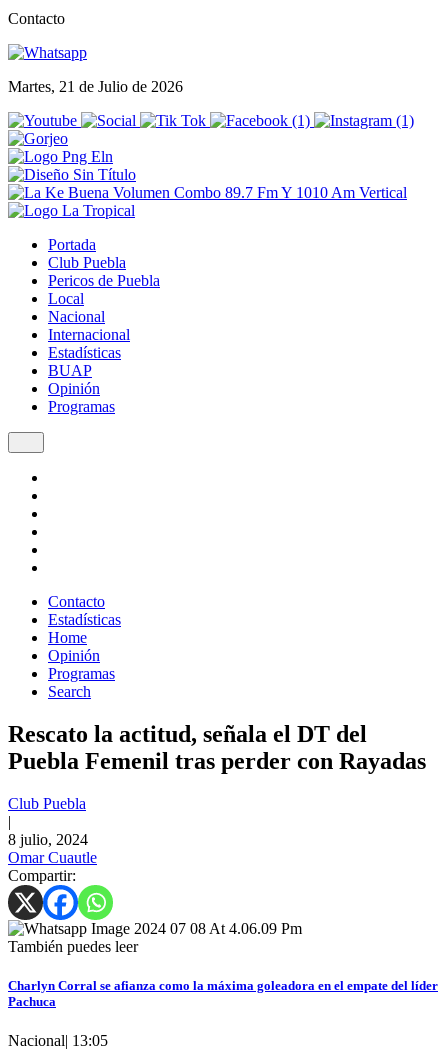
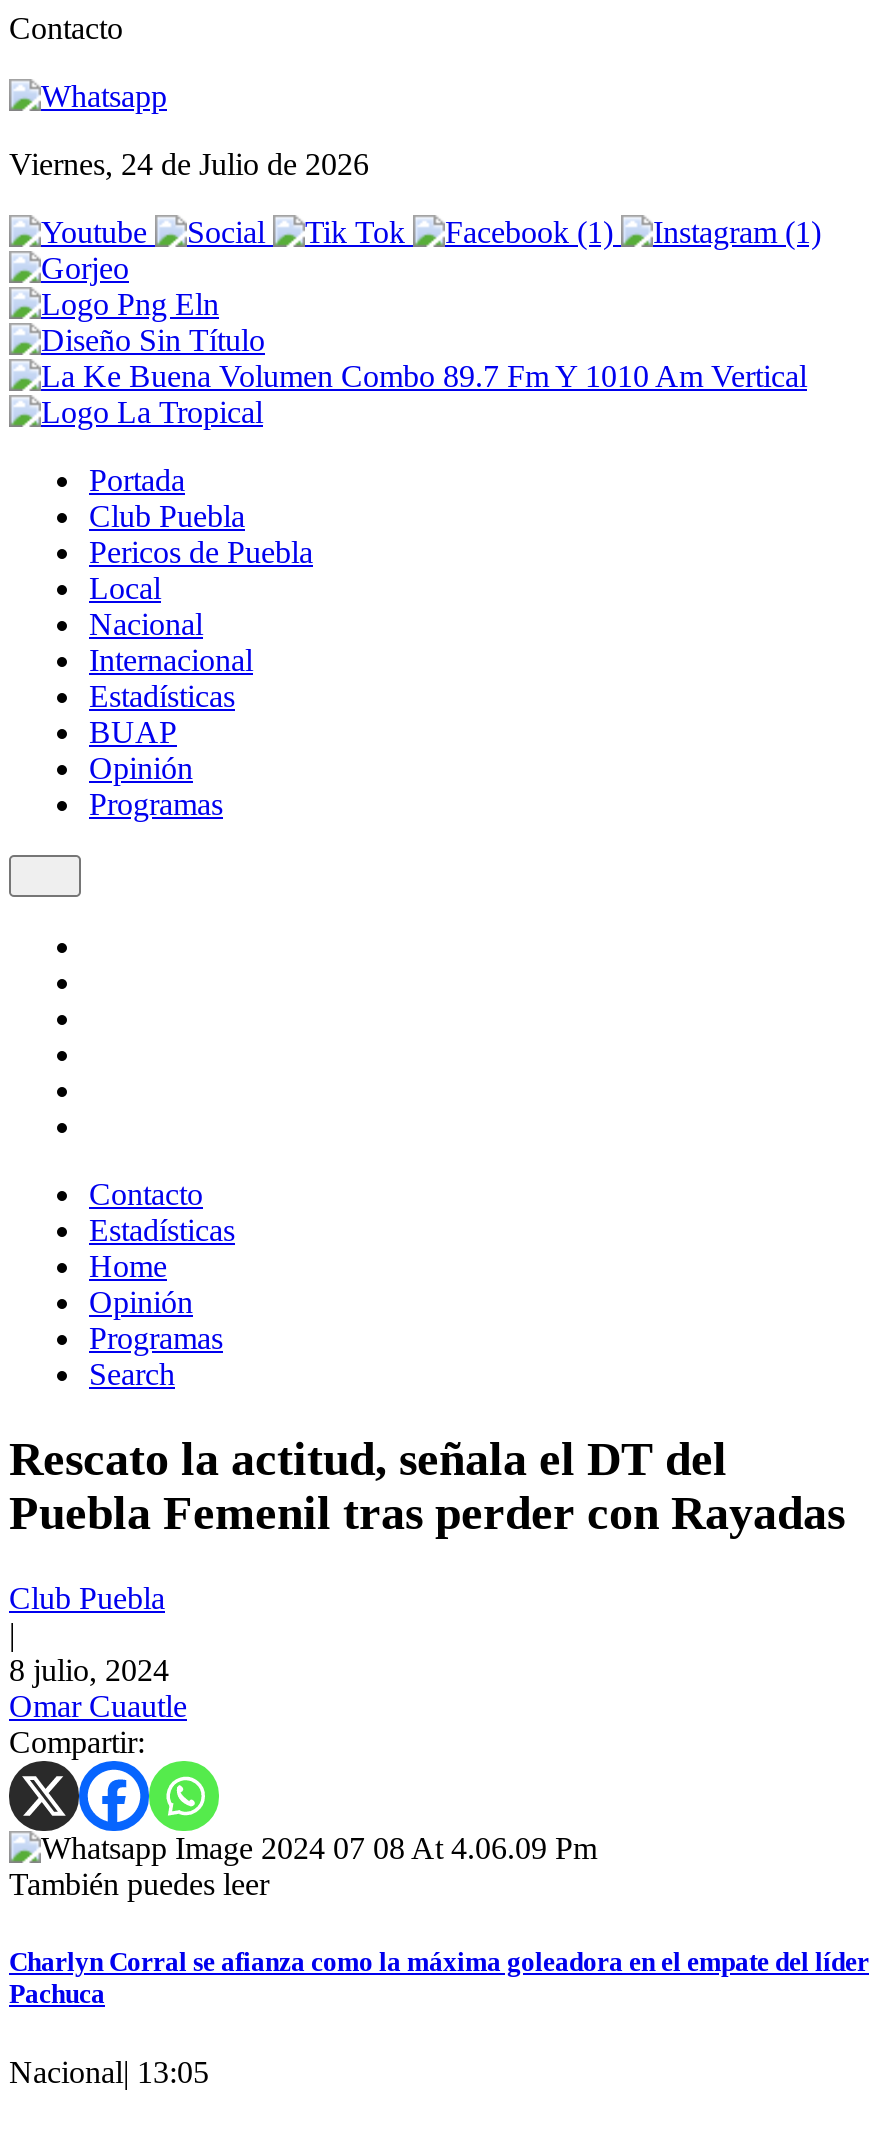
- Martes, 21 de Julio de 2026
+ Viernes, 24 de Julio de 2026
